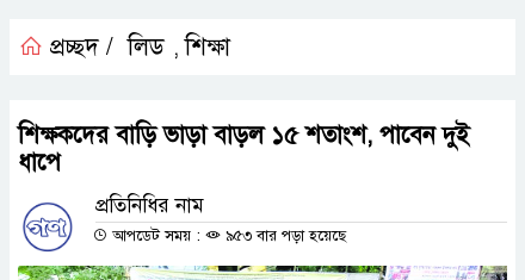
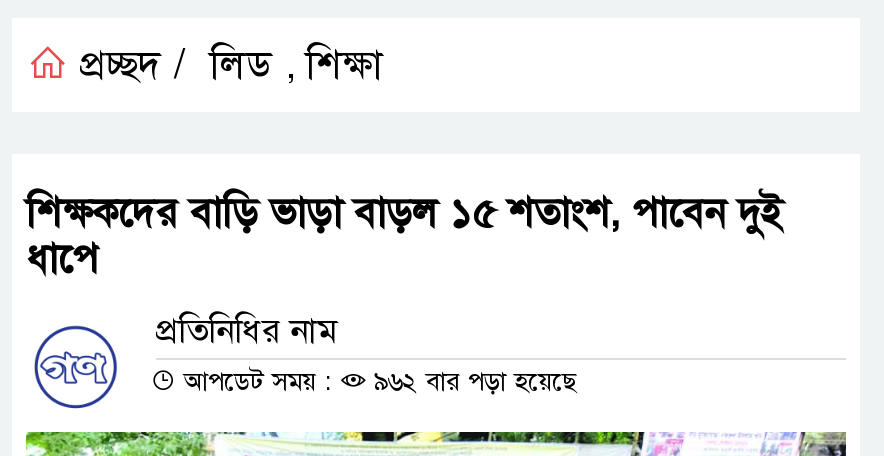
- আপডেট সময় : ৯৫৩ বার পড়া হয়েছে
+ আপডেট সময় : ৯৬২ বার পড়া হয়েছে
